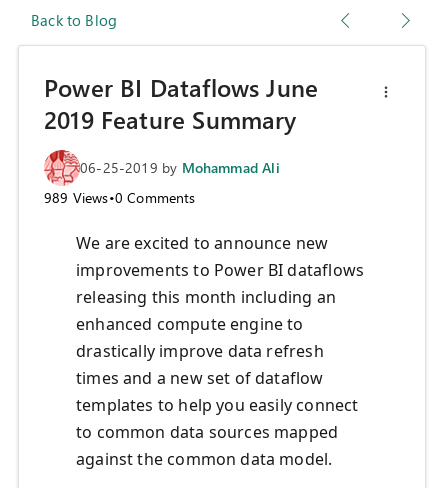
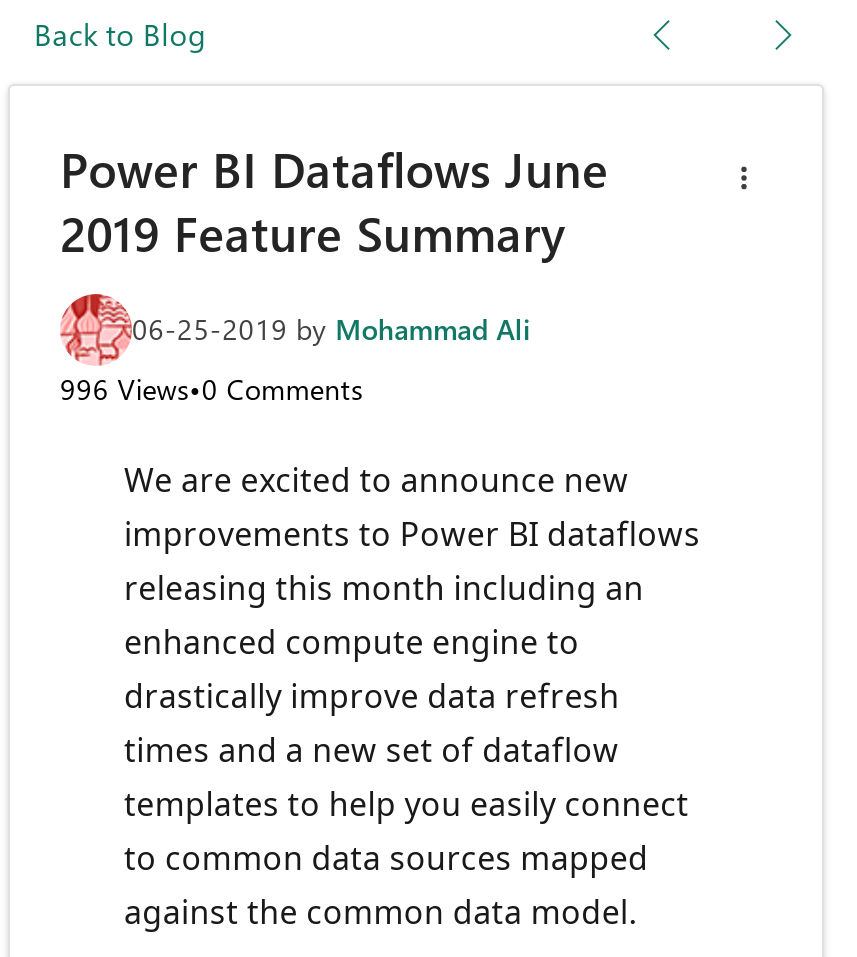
- 989 Views•0 Comments
+ 996 Views•0 Comments
